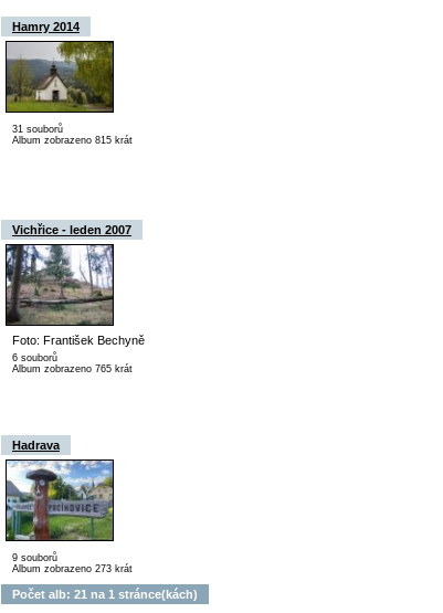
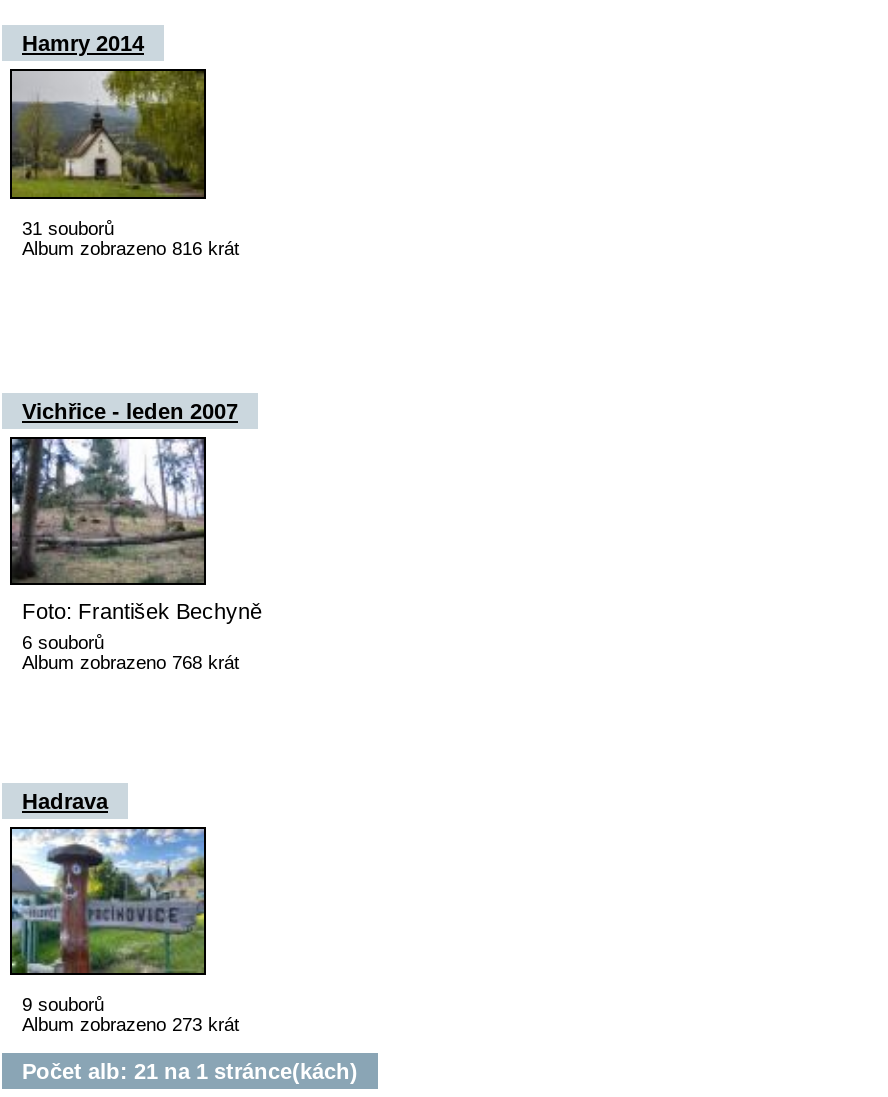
- Album zobrazeno 815 krát
+ Album zobrazeno 816 krát

- Album zobrazeno 765 krát
+ Album zobrazeno 768 krát
